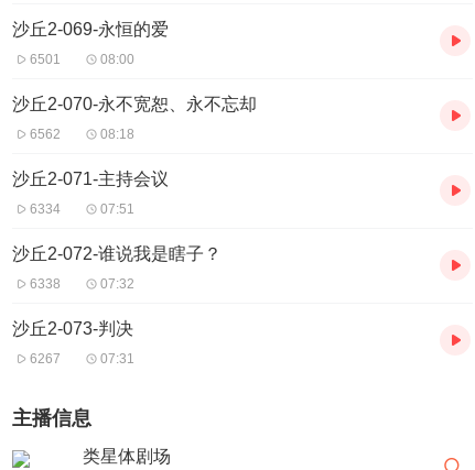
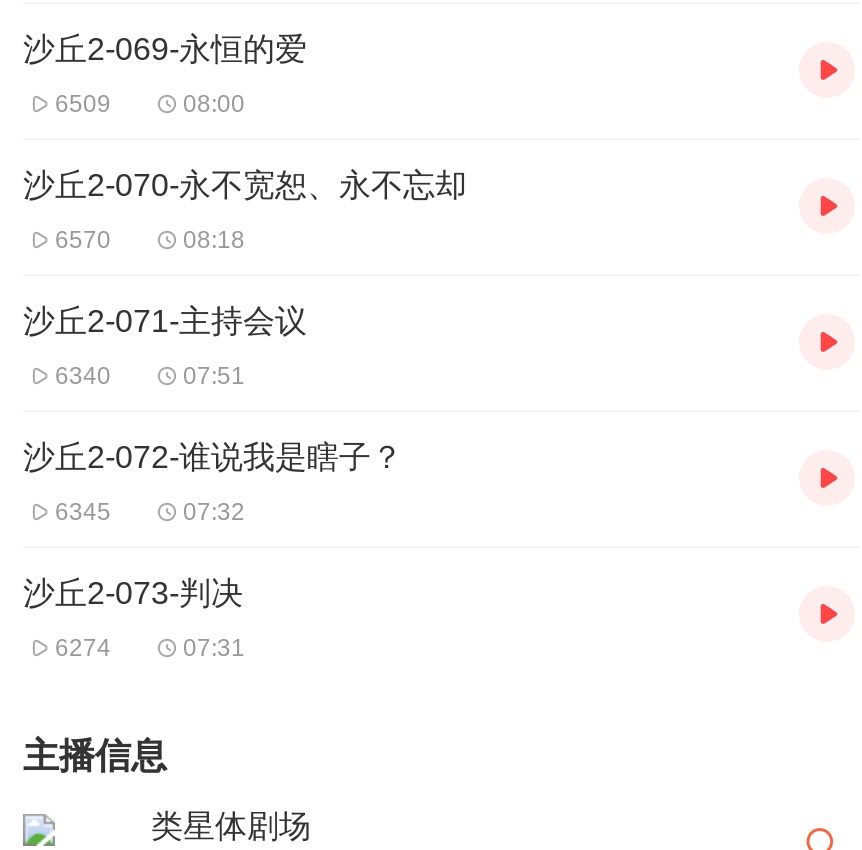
- 6501
+ 6509

- 6562
+ 6570

- 6334
+ 6340

- 6338
+ 6345

- 6267
+ 6274
